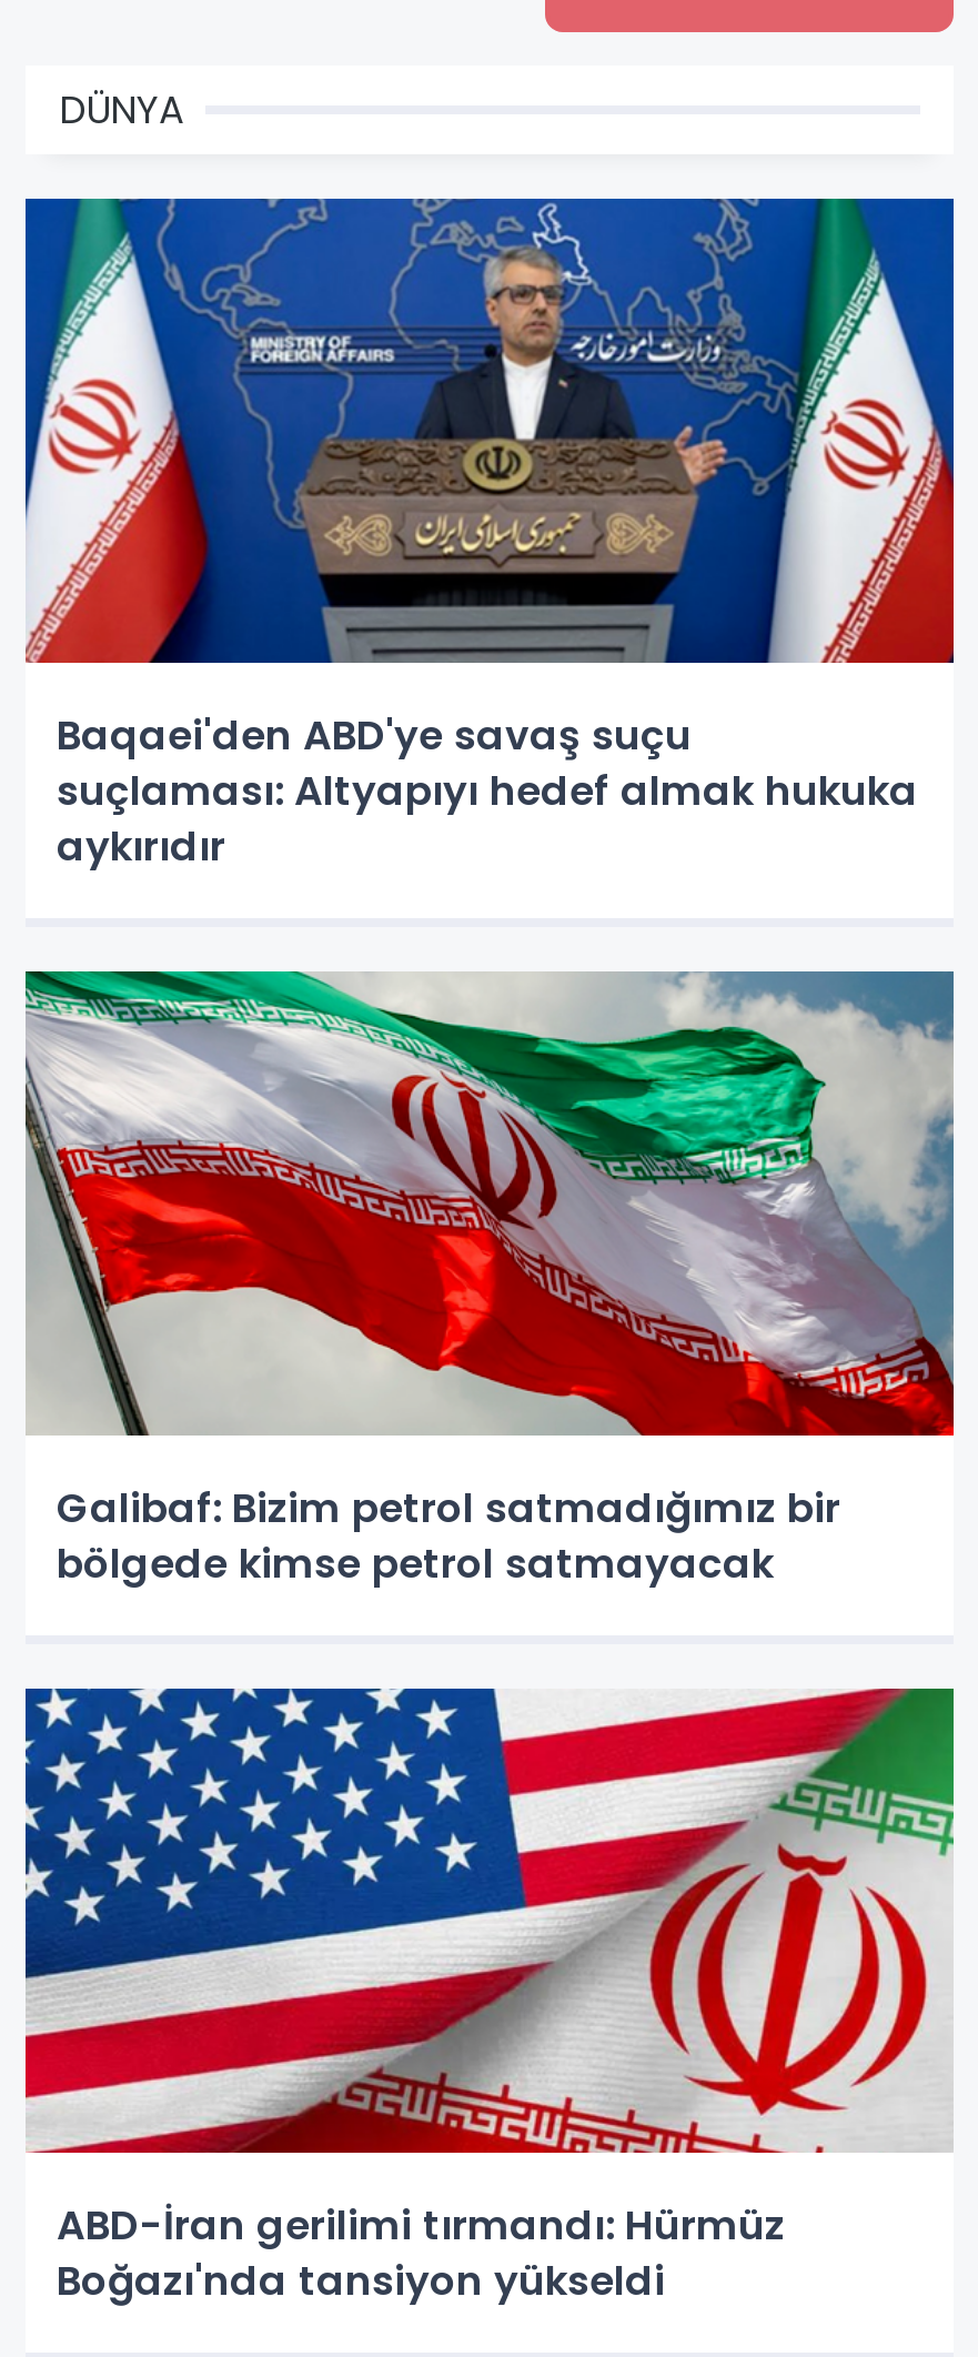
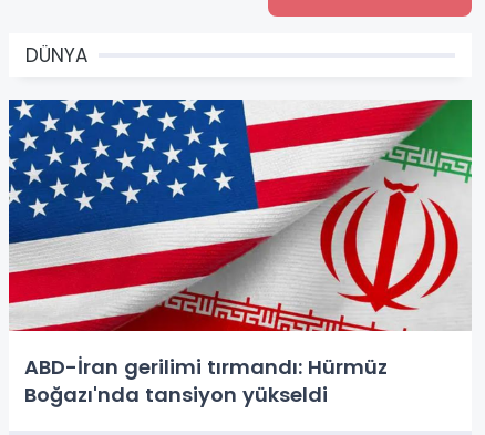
- [image]
- Baqaei'den ABD'ye savaş suçu
- suçlaması: Altyapıyı hedef almak hukuka
- aykırıdır

- [image]
- Galibaf: Bizim petrol satmadığımız bir
- bölgede kimse petrol satmayacak
